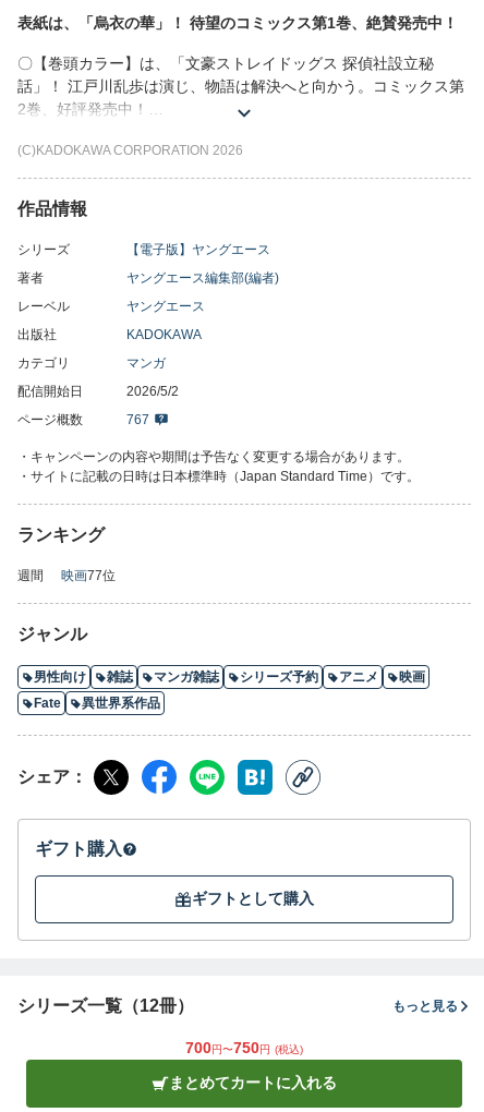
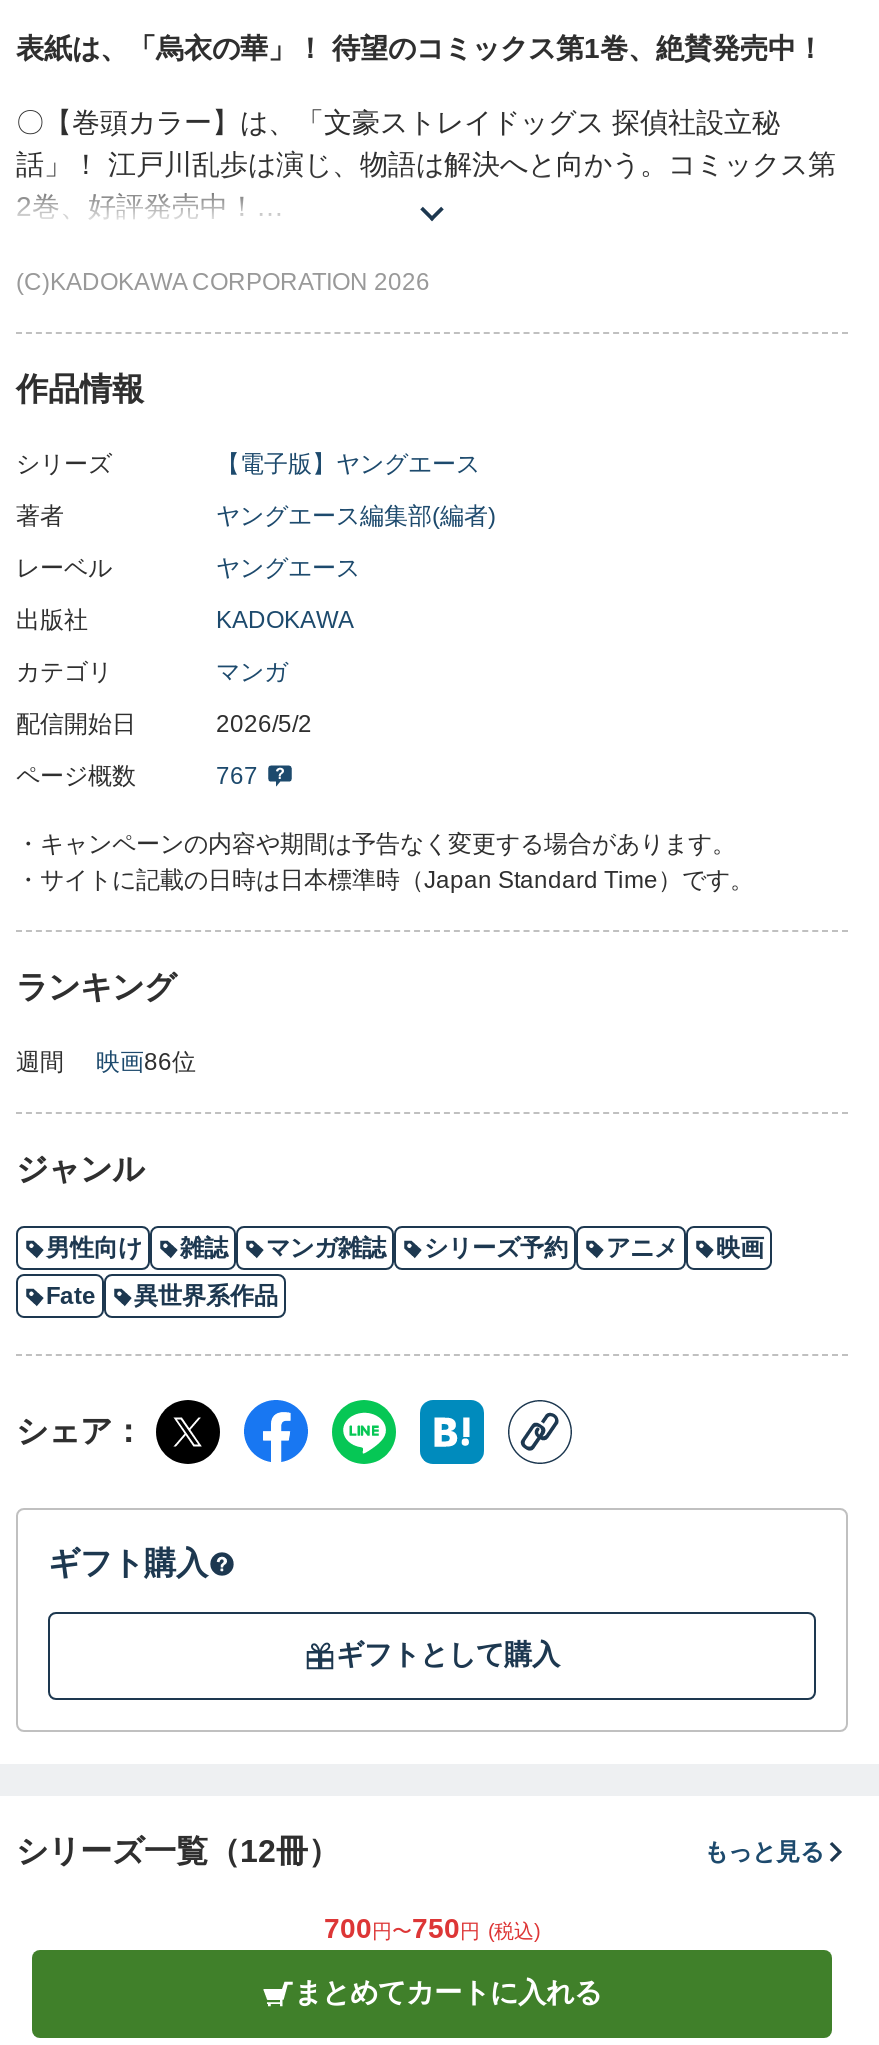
- 映画77位
+ 映画86位
